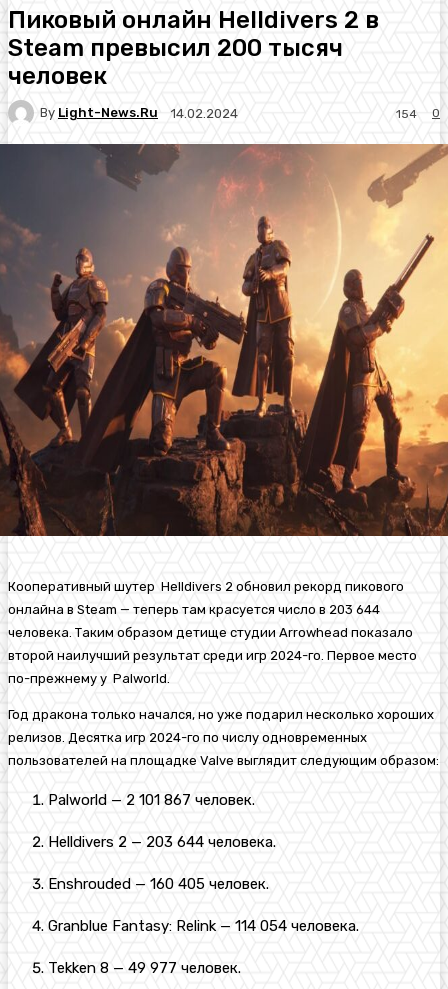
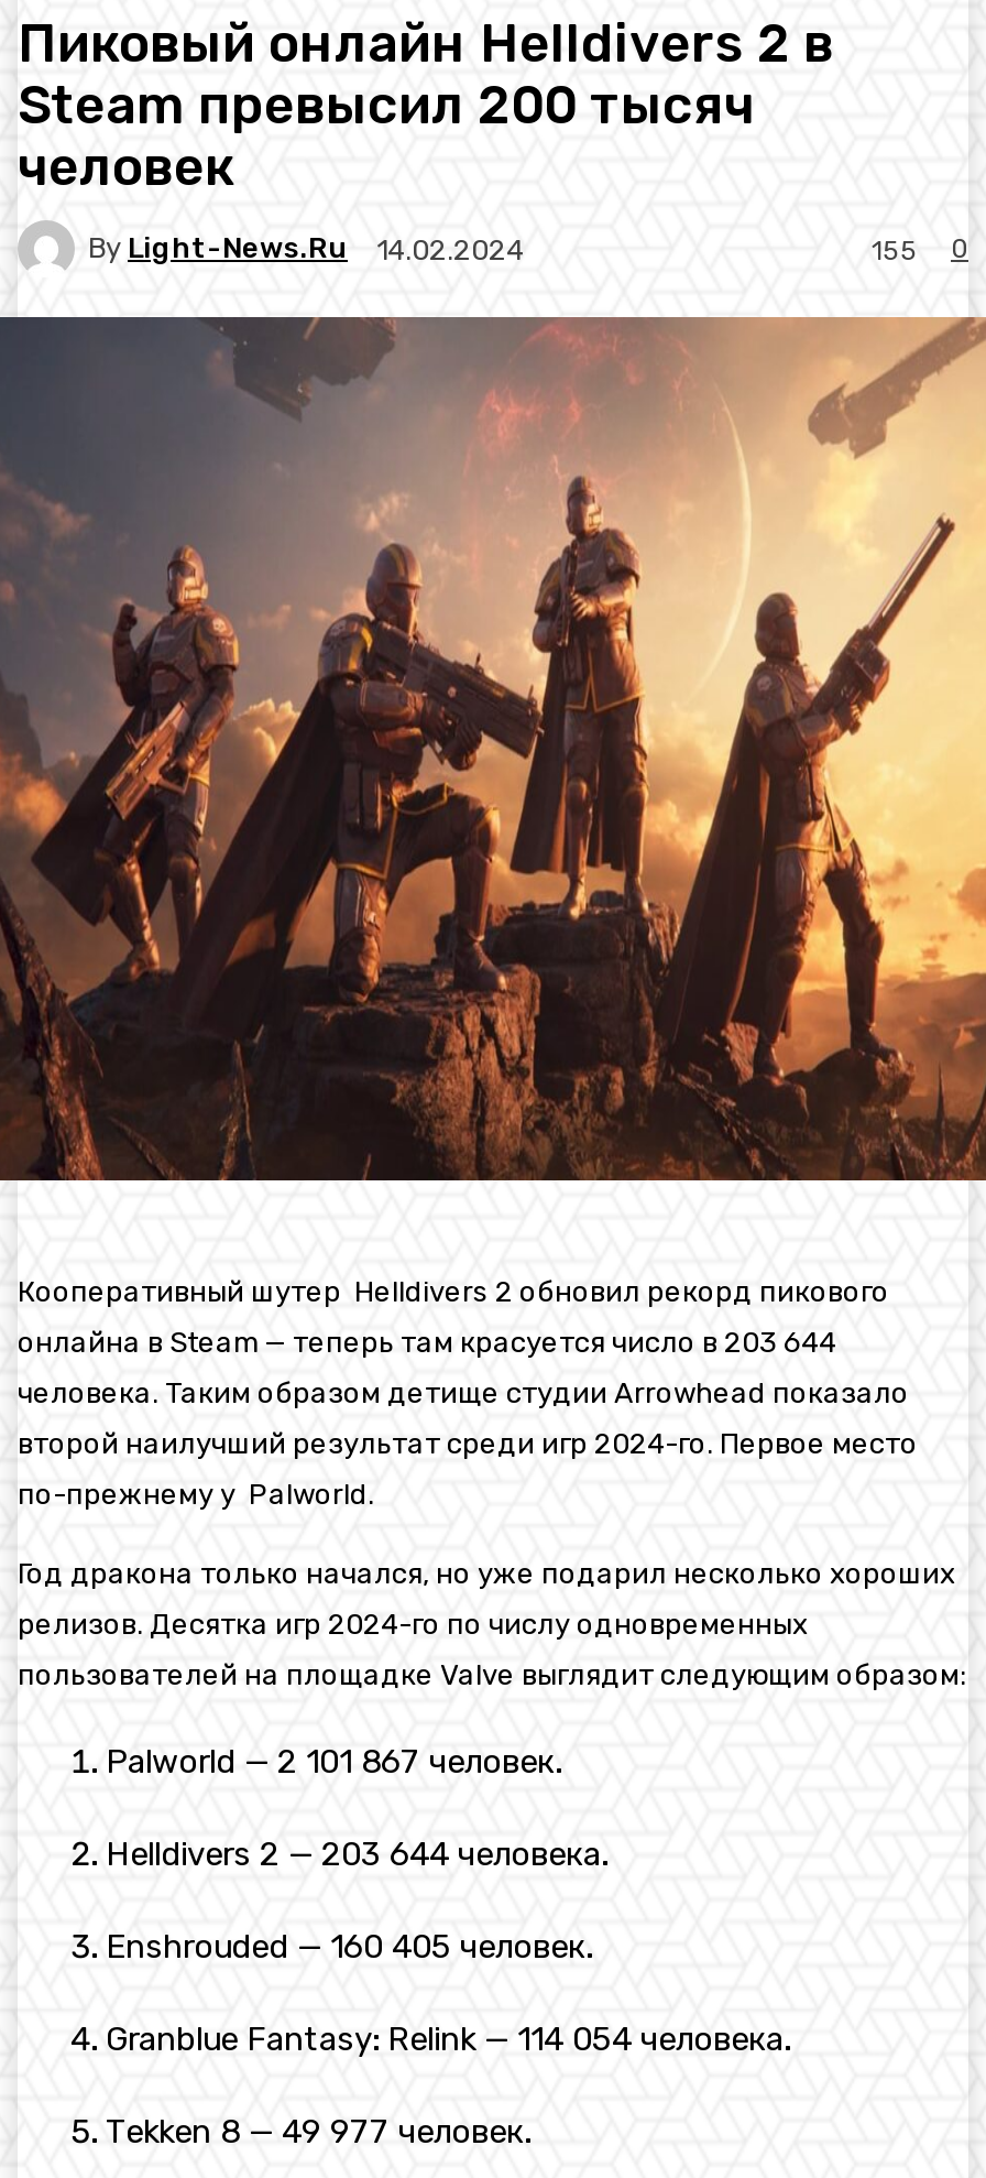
- 154 0
+ 155 0
